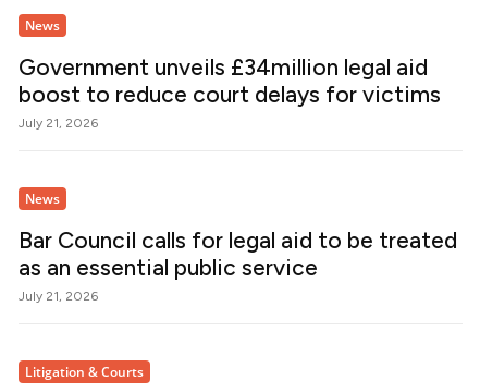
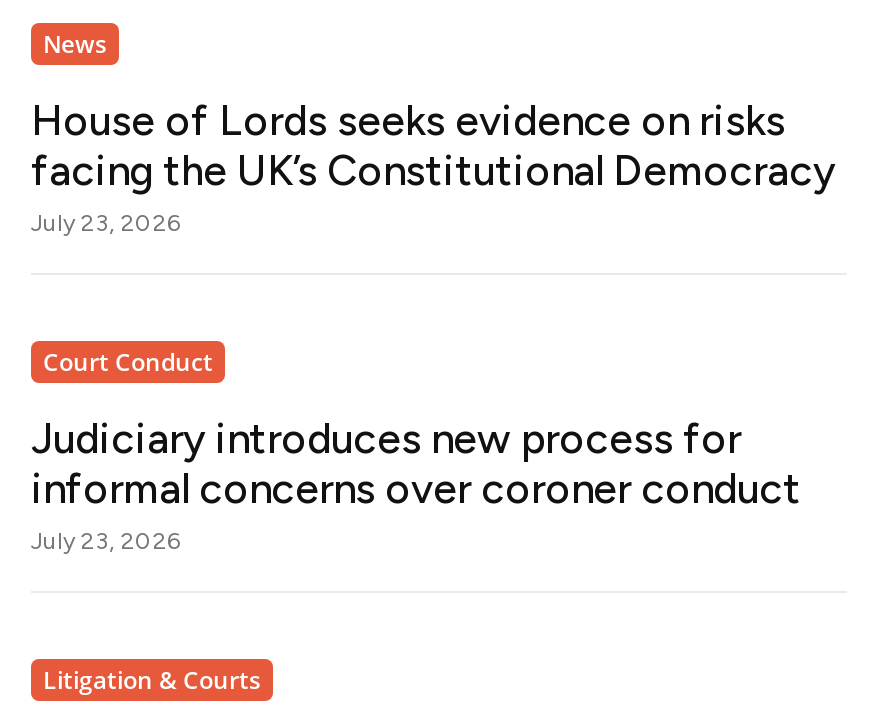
- Government unveils £34million legal aid
- boost to reduce court delays for victims
- July 21, 2026
+ House of Lords seeks evidence on risks
+ facing the UK’s Constitutional Democracy
+ July 23, 2026

- News
+ Court Conduct

- Bar Council calls for legal aid to be treated
- as an essential public service
- July 21, 2026
+ Judiciary introduces new process for
+ informal concerns over coroner conduct
+ July 23, 2026
